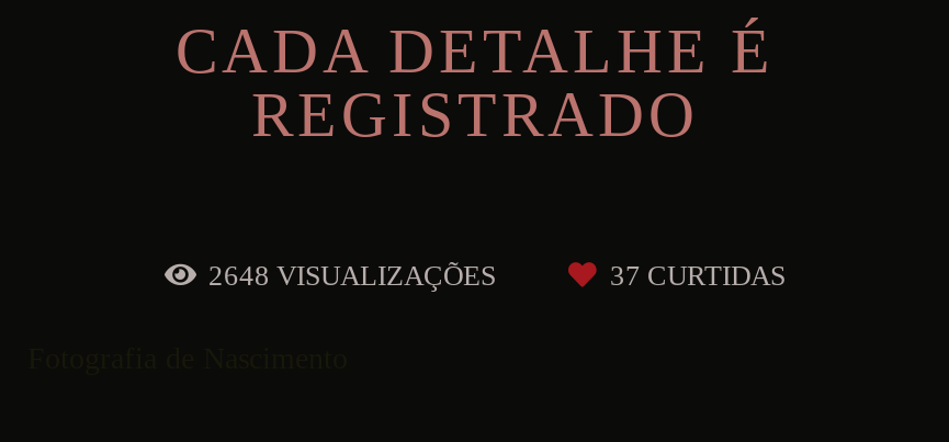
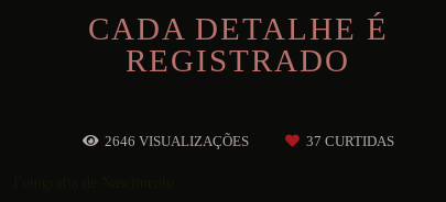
- 2648 VISUALIZAÇÕES
+ 2646 VISUALIZAÇÕES
